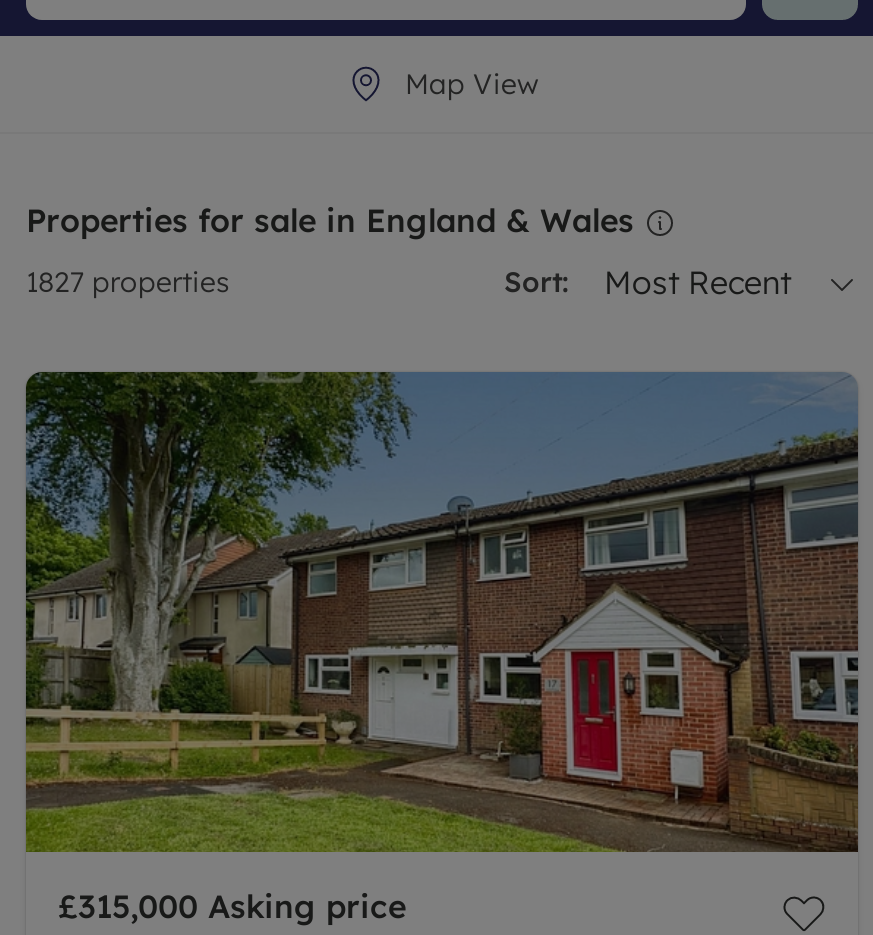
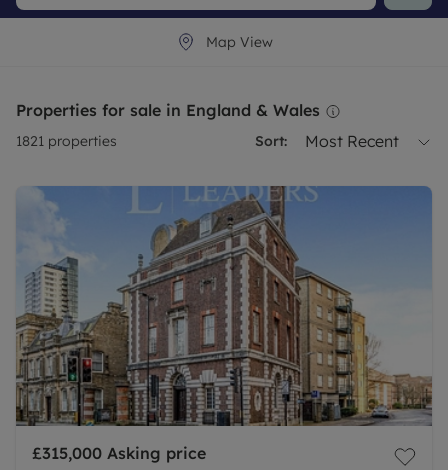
- 1827 properties
+ 1821 properties

- [image]
+ [image]
